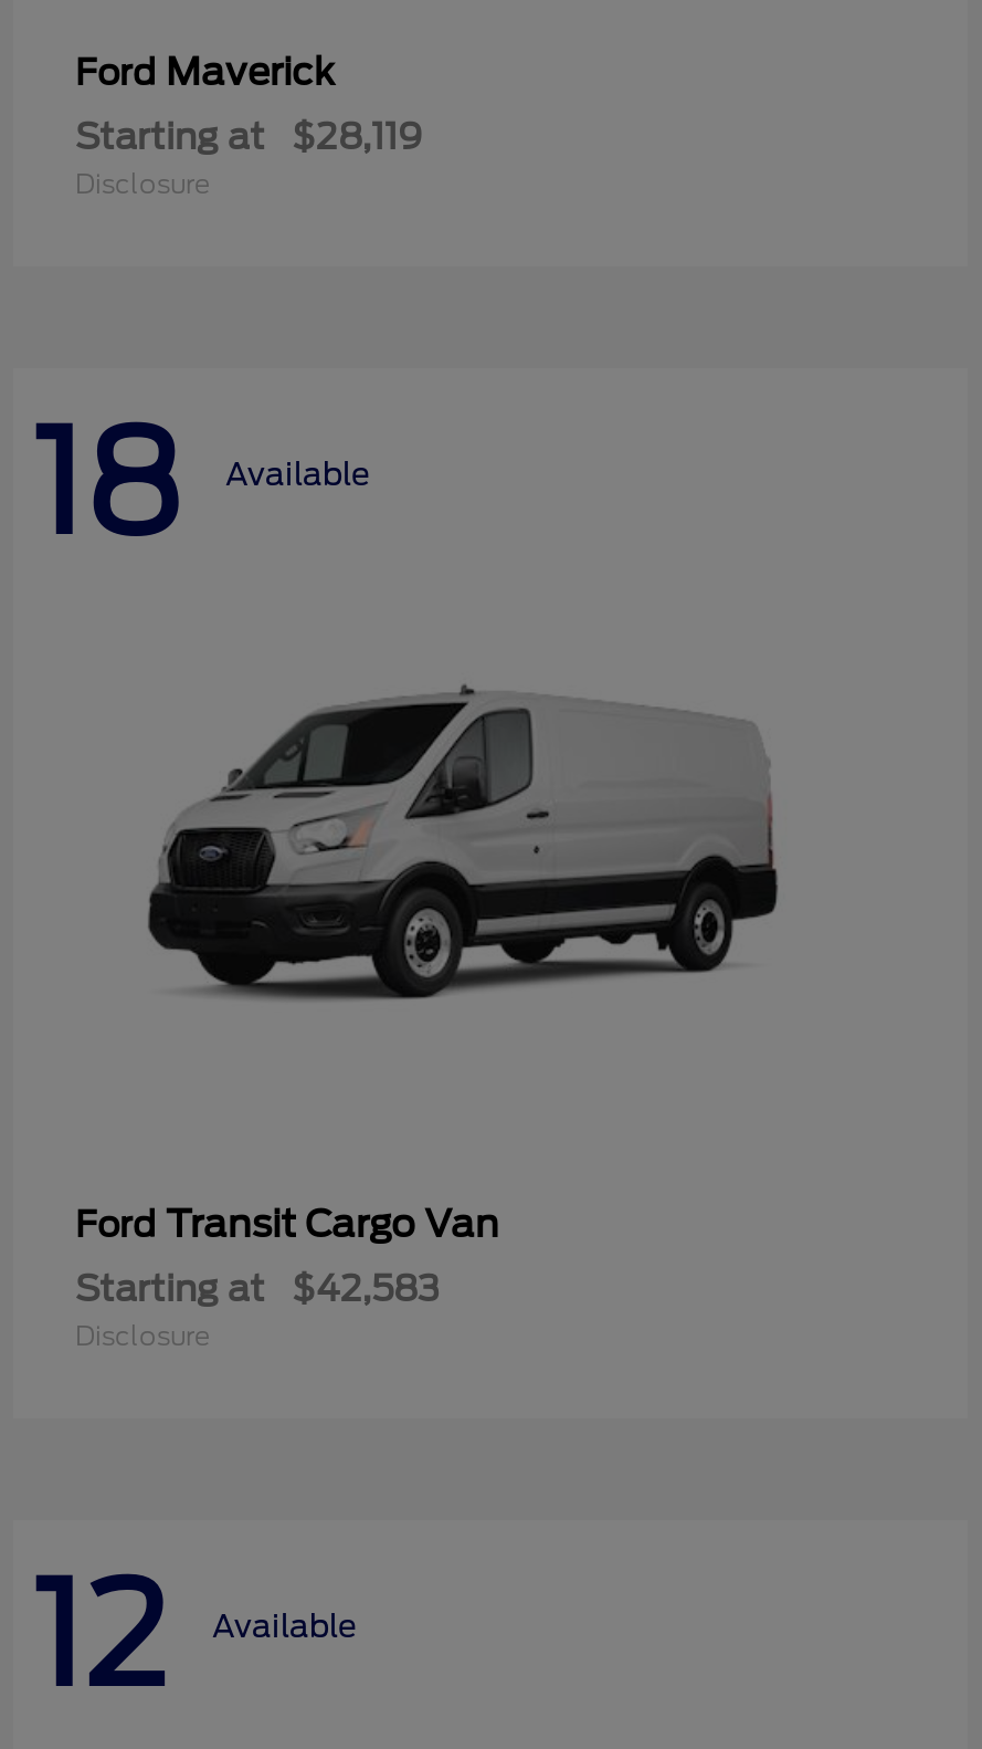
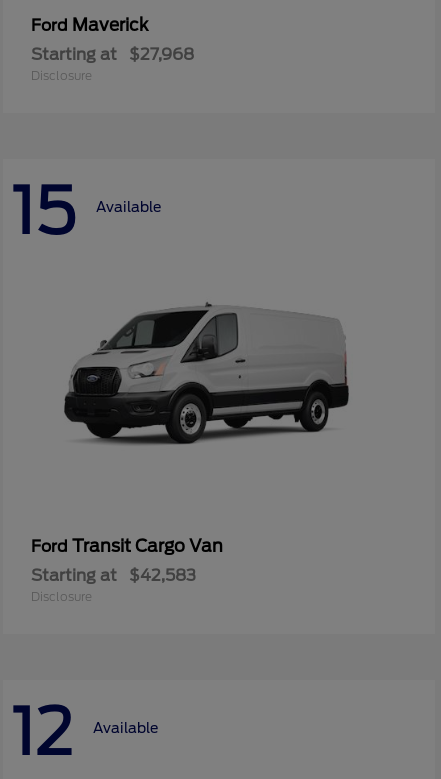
- Starting at $28,119
+ Starting at $27,968

- 18 Available
+ 15 Available
